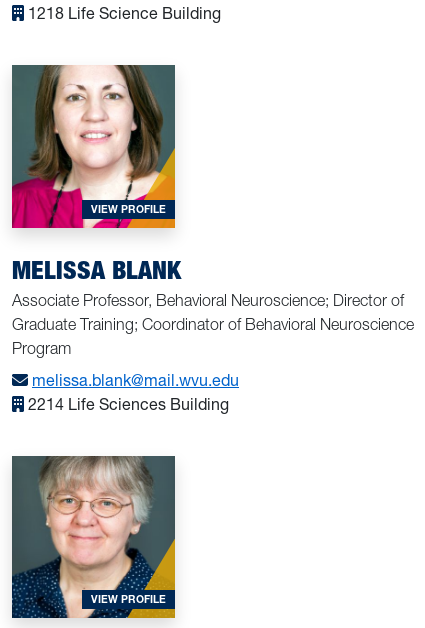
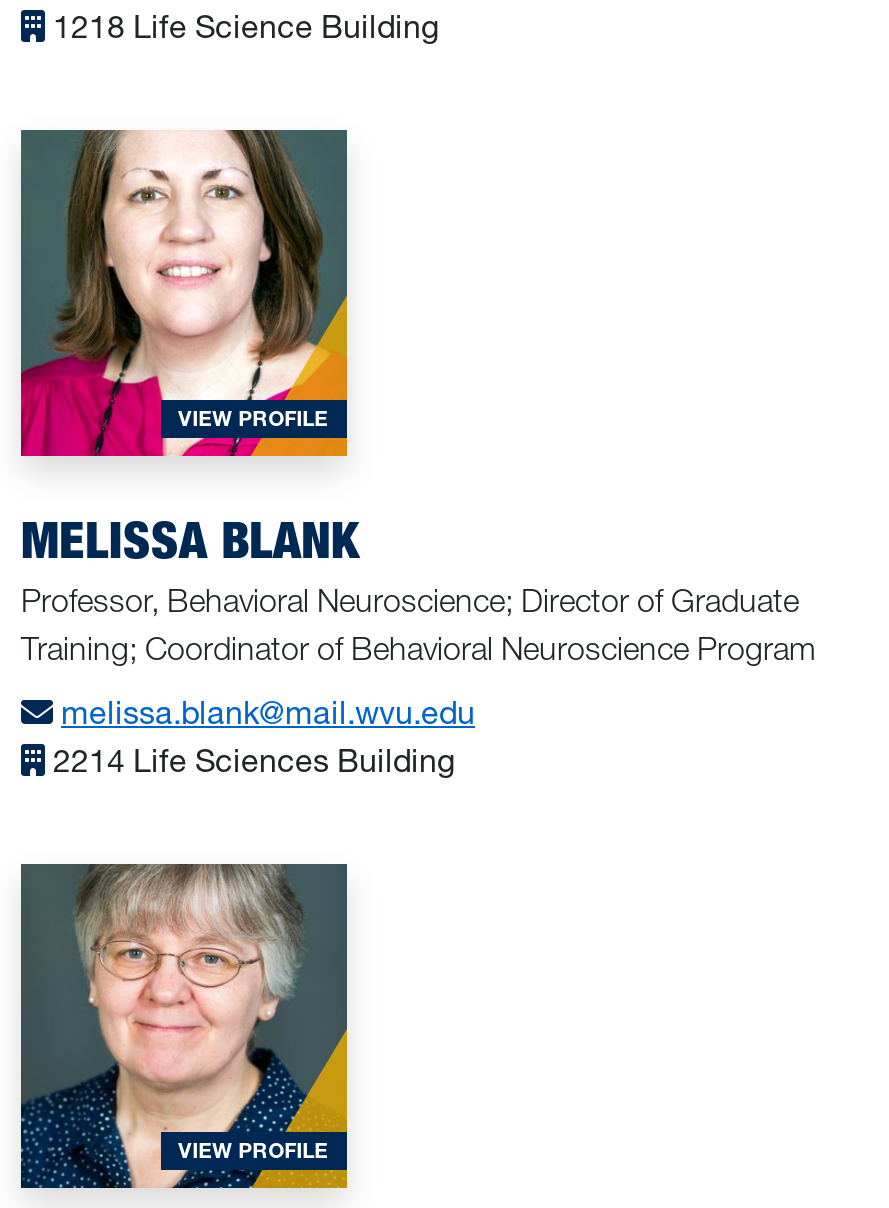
- Associate Professor, Behavioral Neuroscience; Director of
- Graduate Training; Coordinator of Behavioral Neuroscience
- Program
+ Professor, Behavioral Neuroscience; Director of Graduate
+ Training; Coordinator of Behavioral Neuroscience Program
